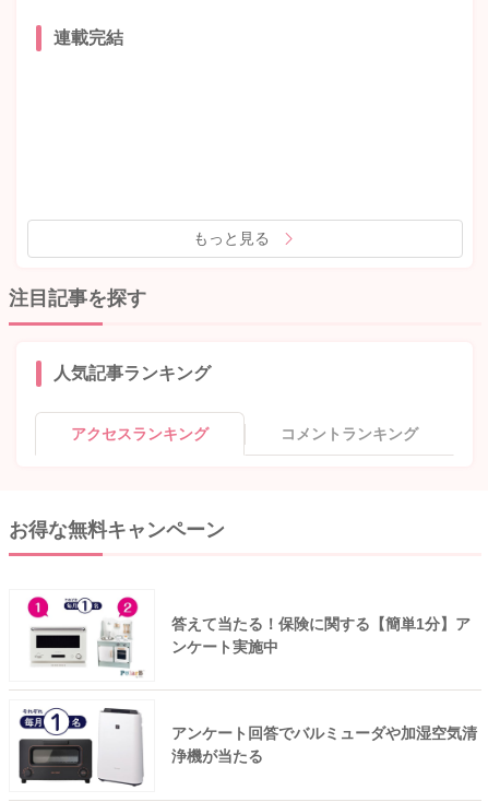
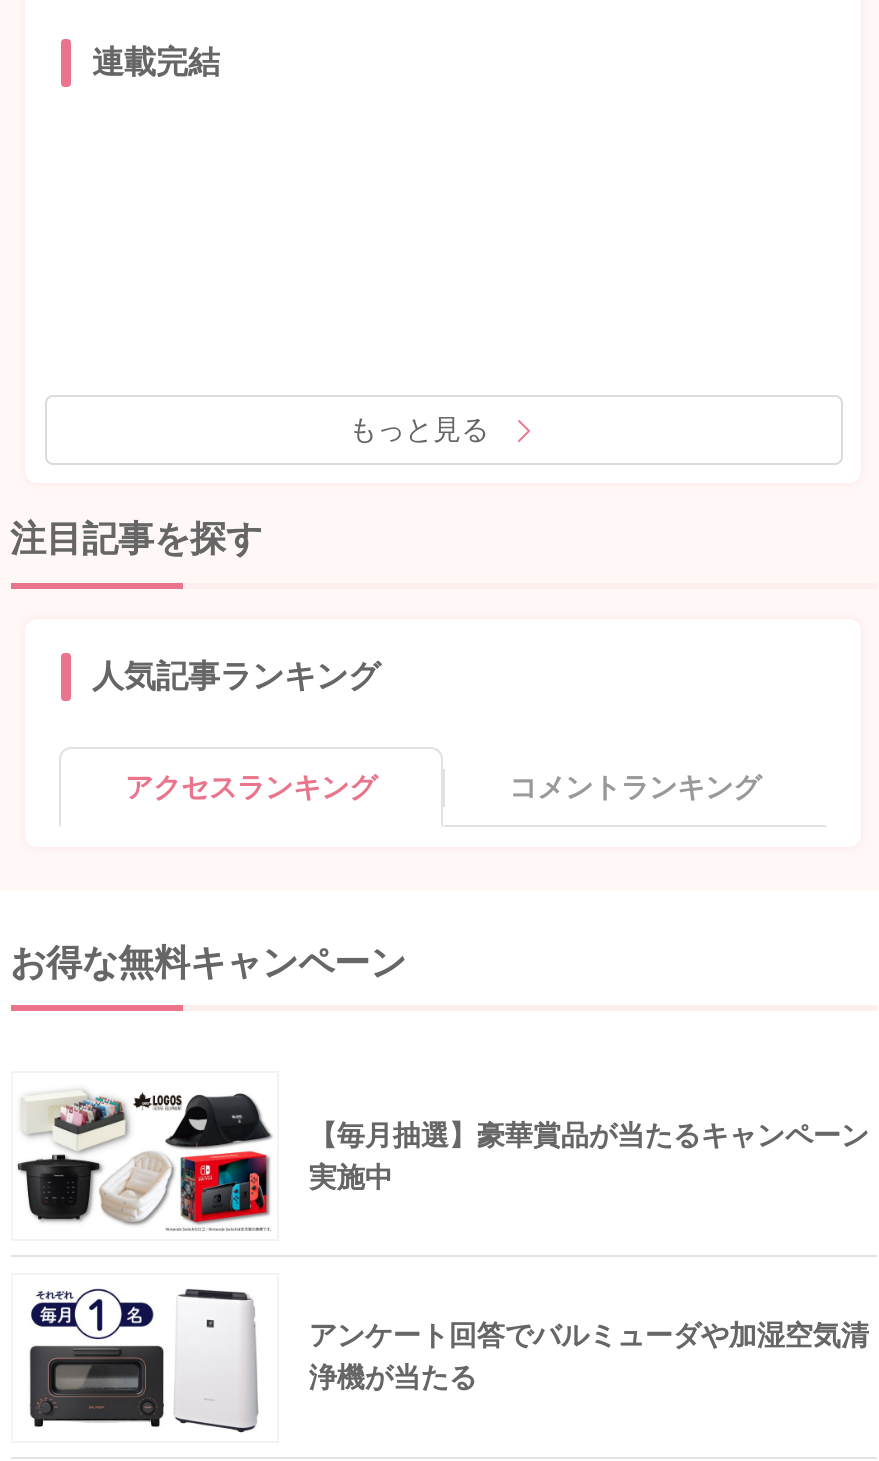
- [image]
- 答えて当たる！保険に関する【簡単1分】ア
- ンケート実施中
+ [image]
+ 【毎月抽選】豪華賞品が当たるキャンペーン
+ 実施中
